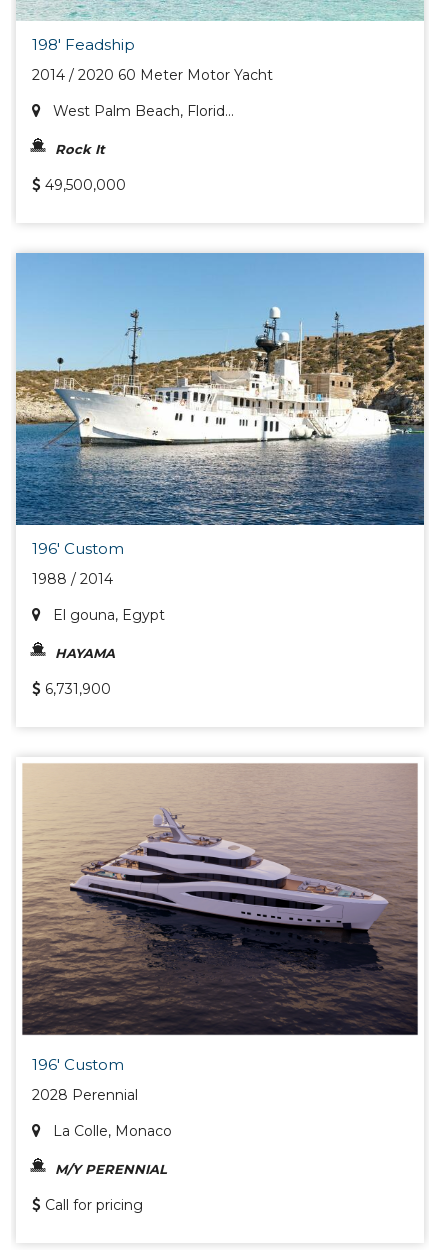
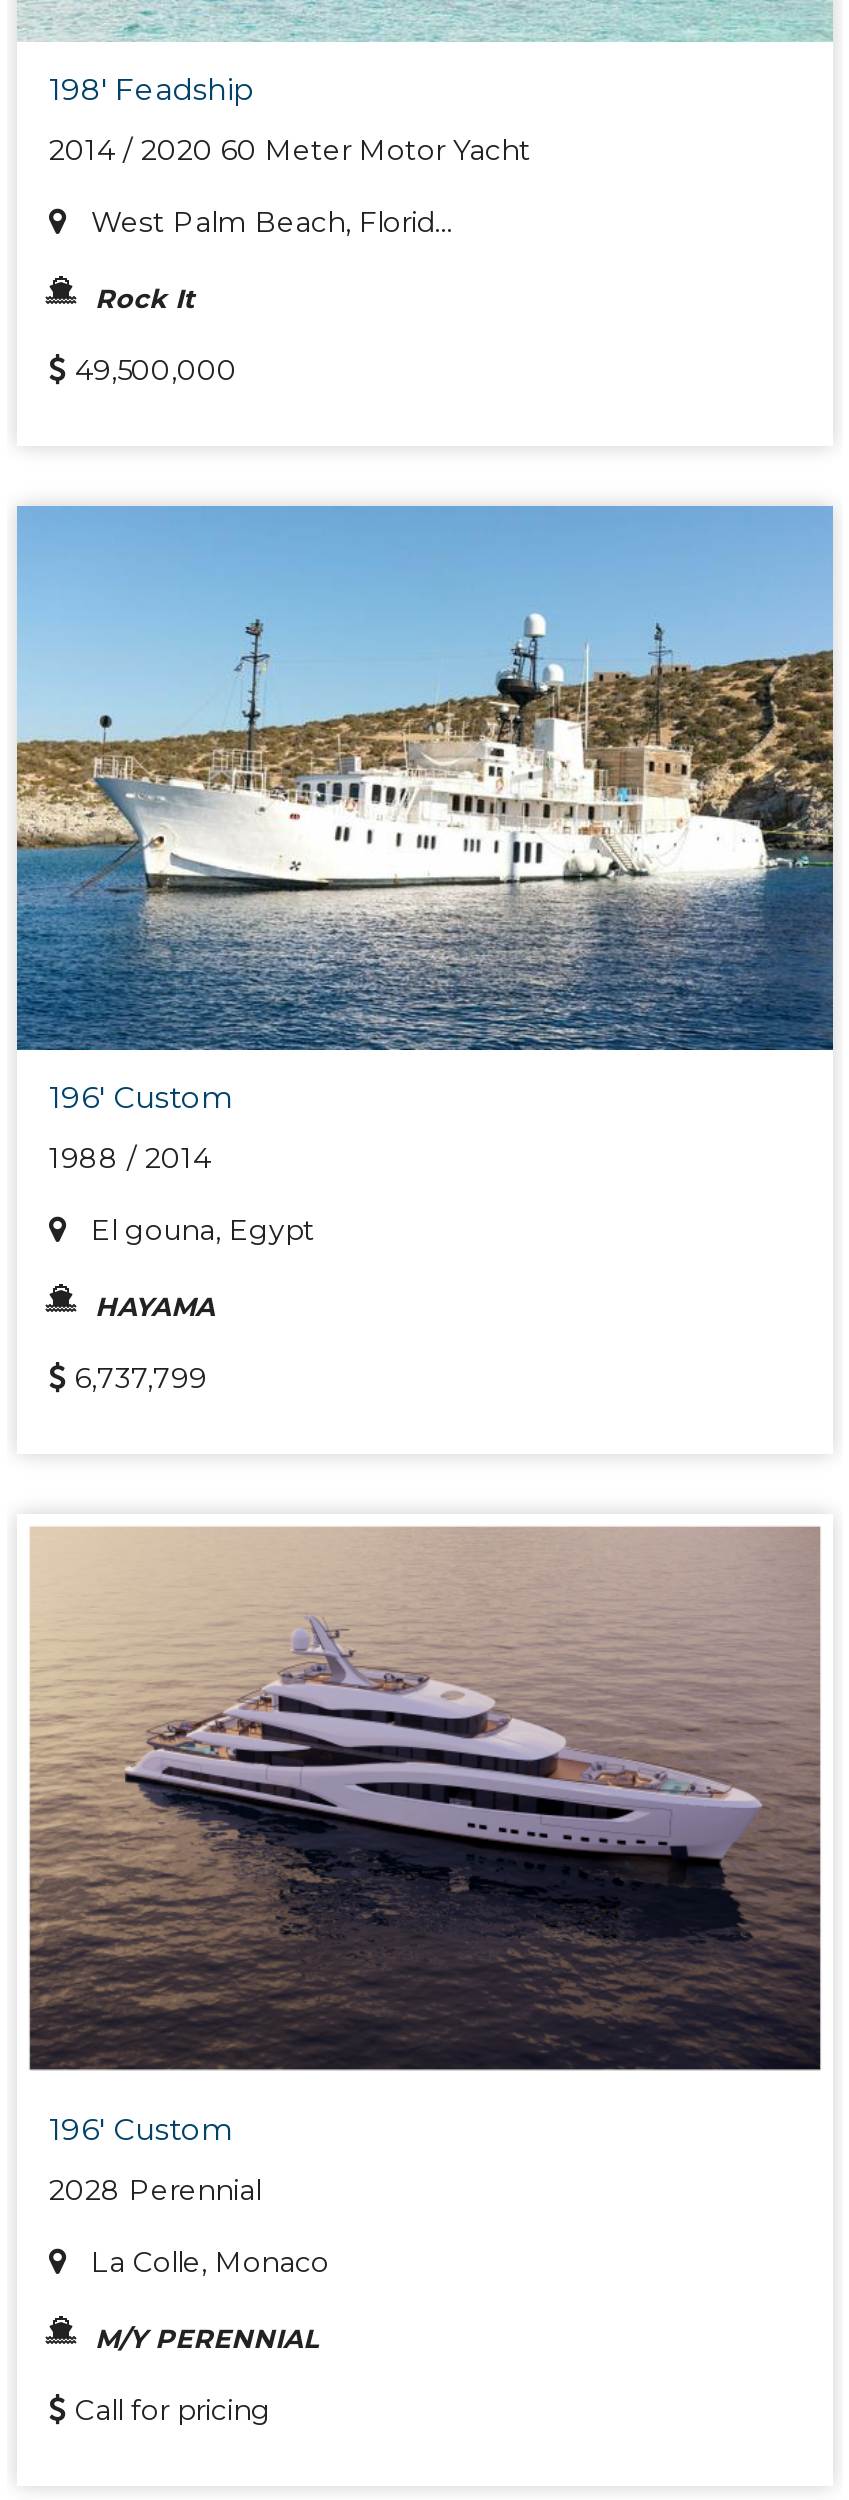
- 6,731,900
+ 6,737,799
